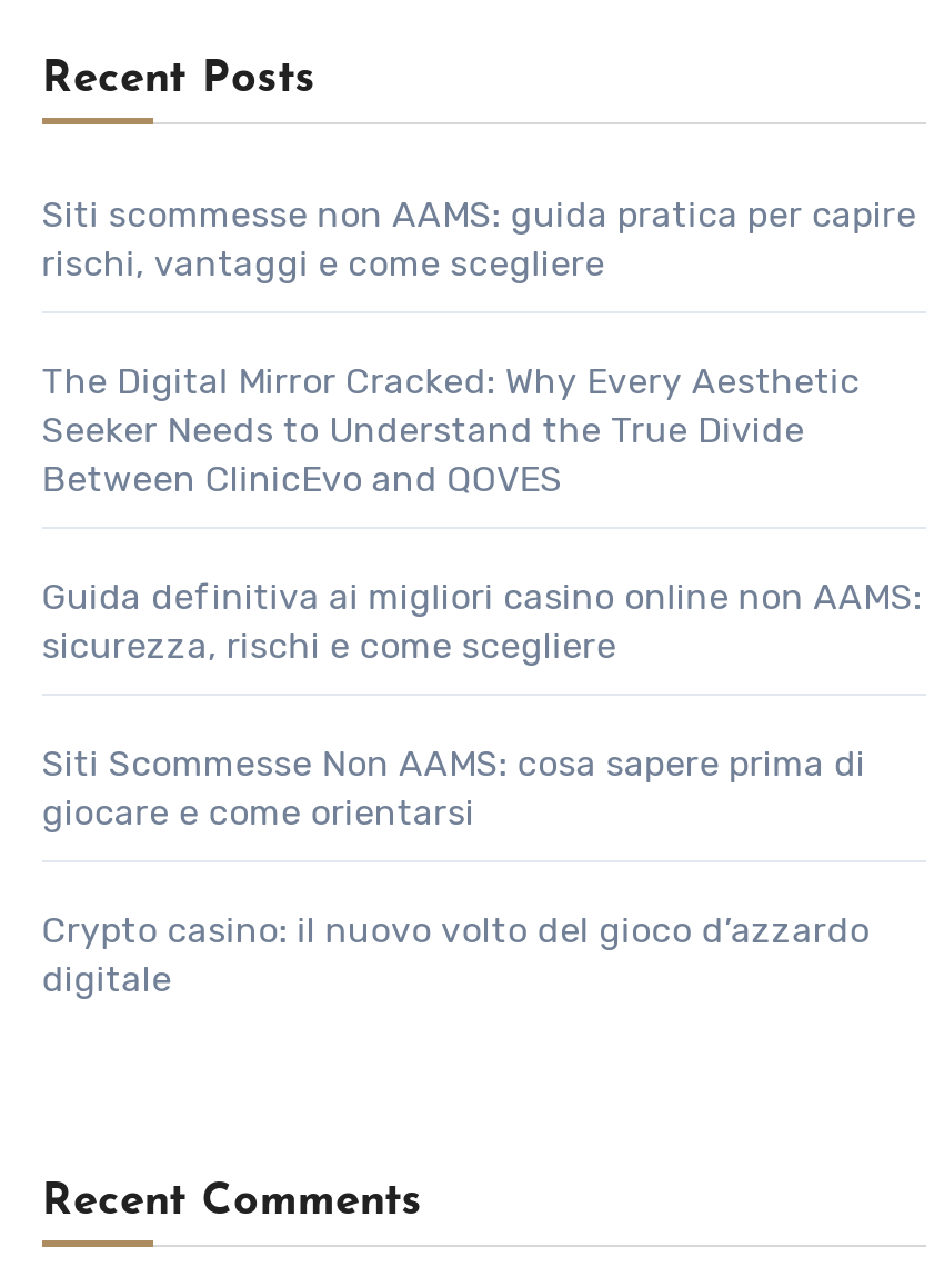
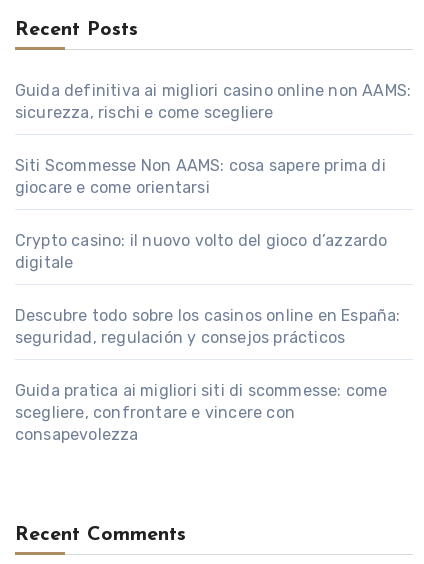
- Siti scommesse non AAMS: guida pratica per capire
- rischi, vantaggi e come scegliere
- The Digital Mirror Cracked: Why Every Aesthetic
- Seeker Needs to Understand the True Divide
- Between ClinicEvo and QOVES

moved up: Guida definitiva ai migliori casino online non AAMS: | sicurezza, rischi e come scegliere | Siti Scommesse Non AAMS: cosa sapere prima di | giocare e come orientarsi | Crypto casino: il nuovo volto del gioco d’azzardo | digitale

+ Descubre todo sobre los casinos online en España:
+ seguridad, regulación y consejos prácticos
+ Guida pratica ai migliori siti di scommesse: come
+ scegliere, confrontare e vincere con
+ consapevolezza
